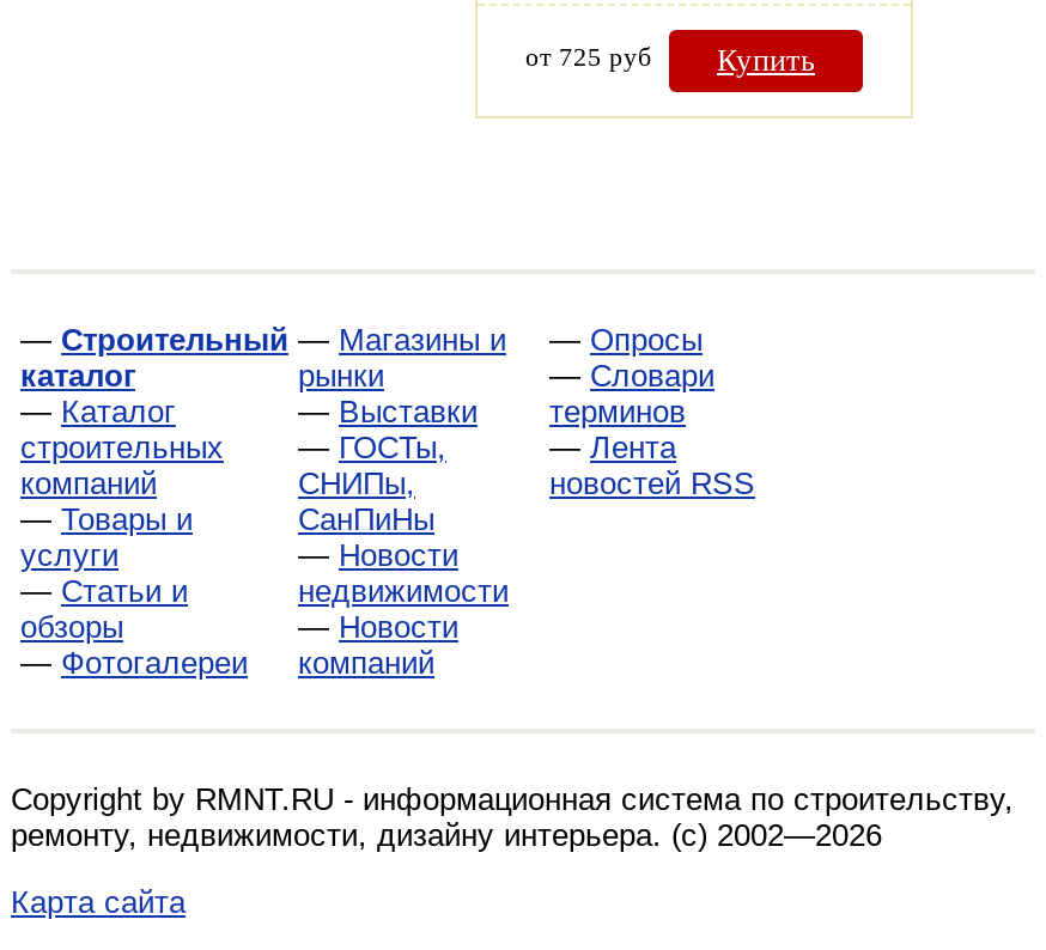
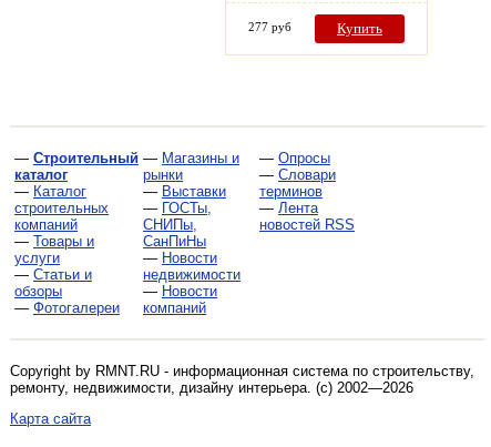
- от 725 руб
+ 277 руб
